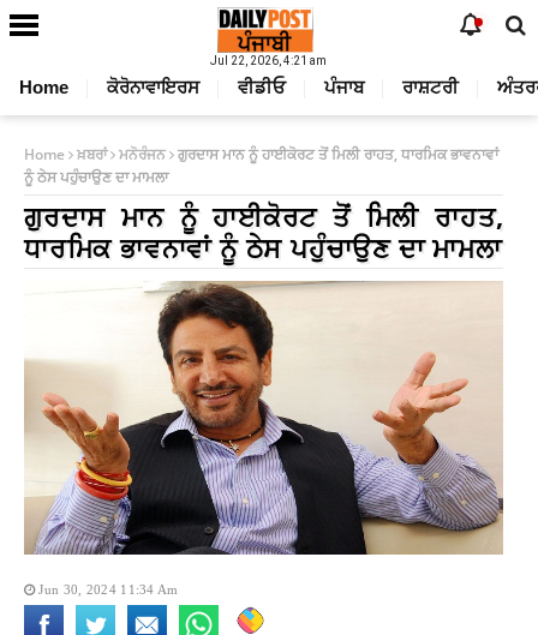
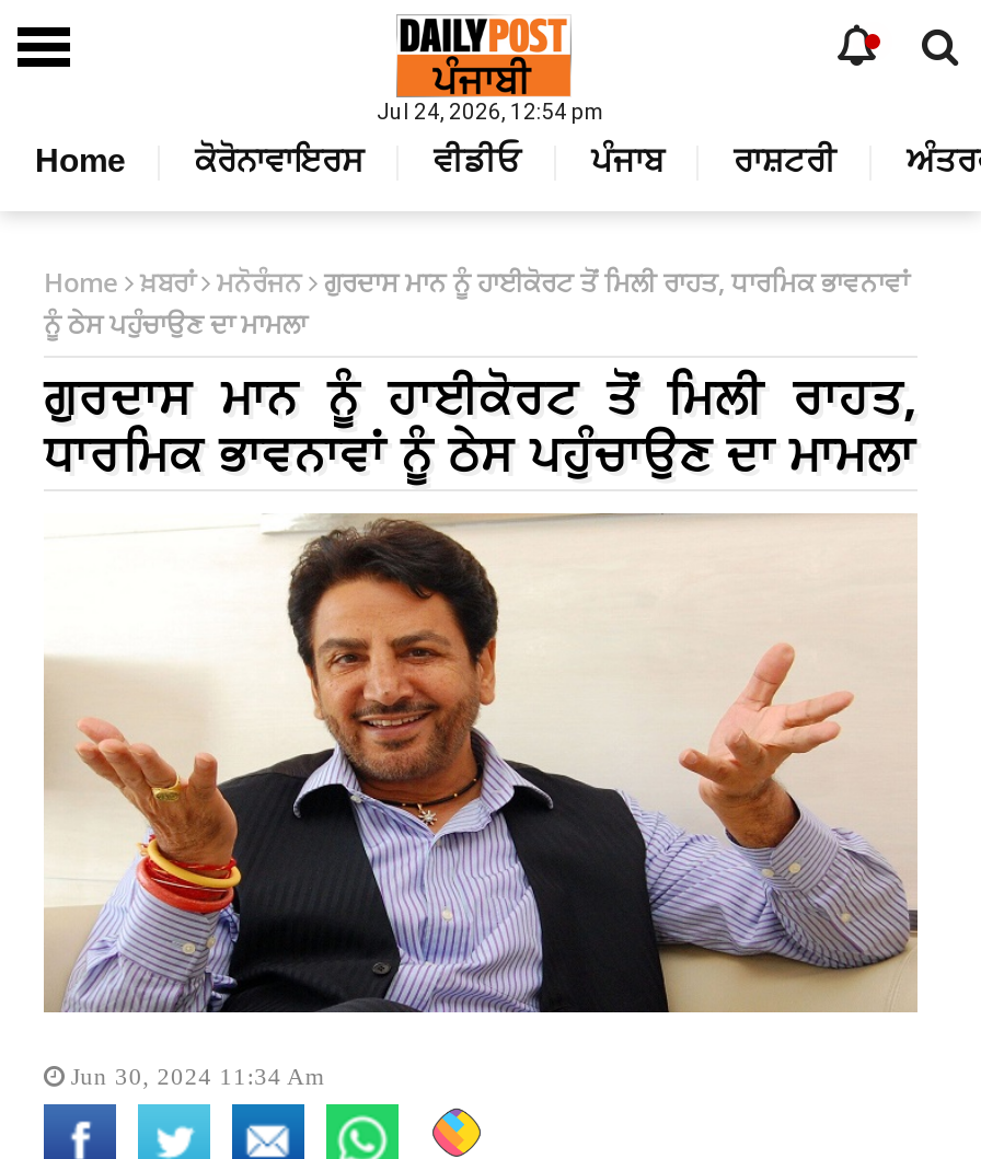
- Jul 22, 2026, 4:21 am
+ Jul 24, 2026, 12:54 pm
